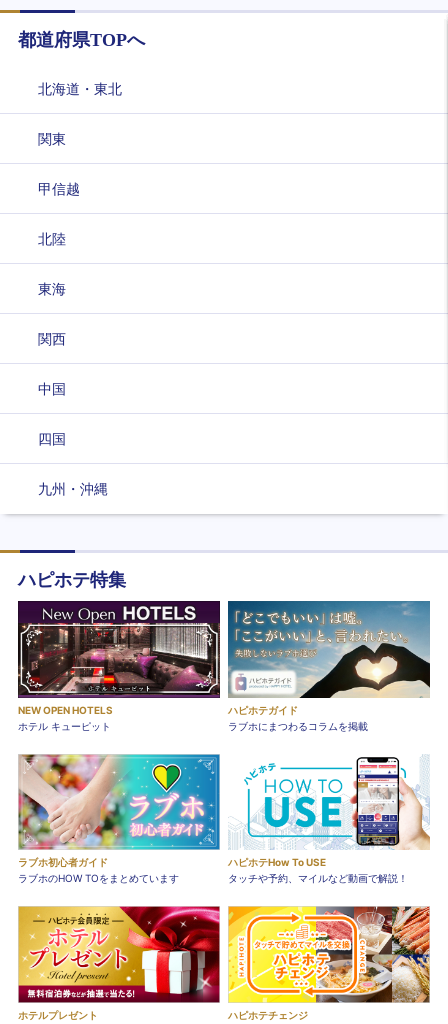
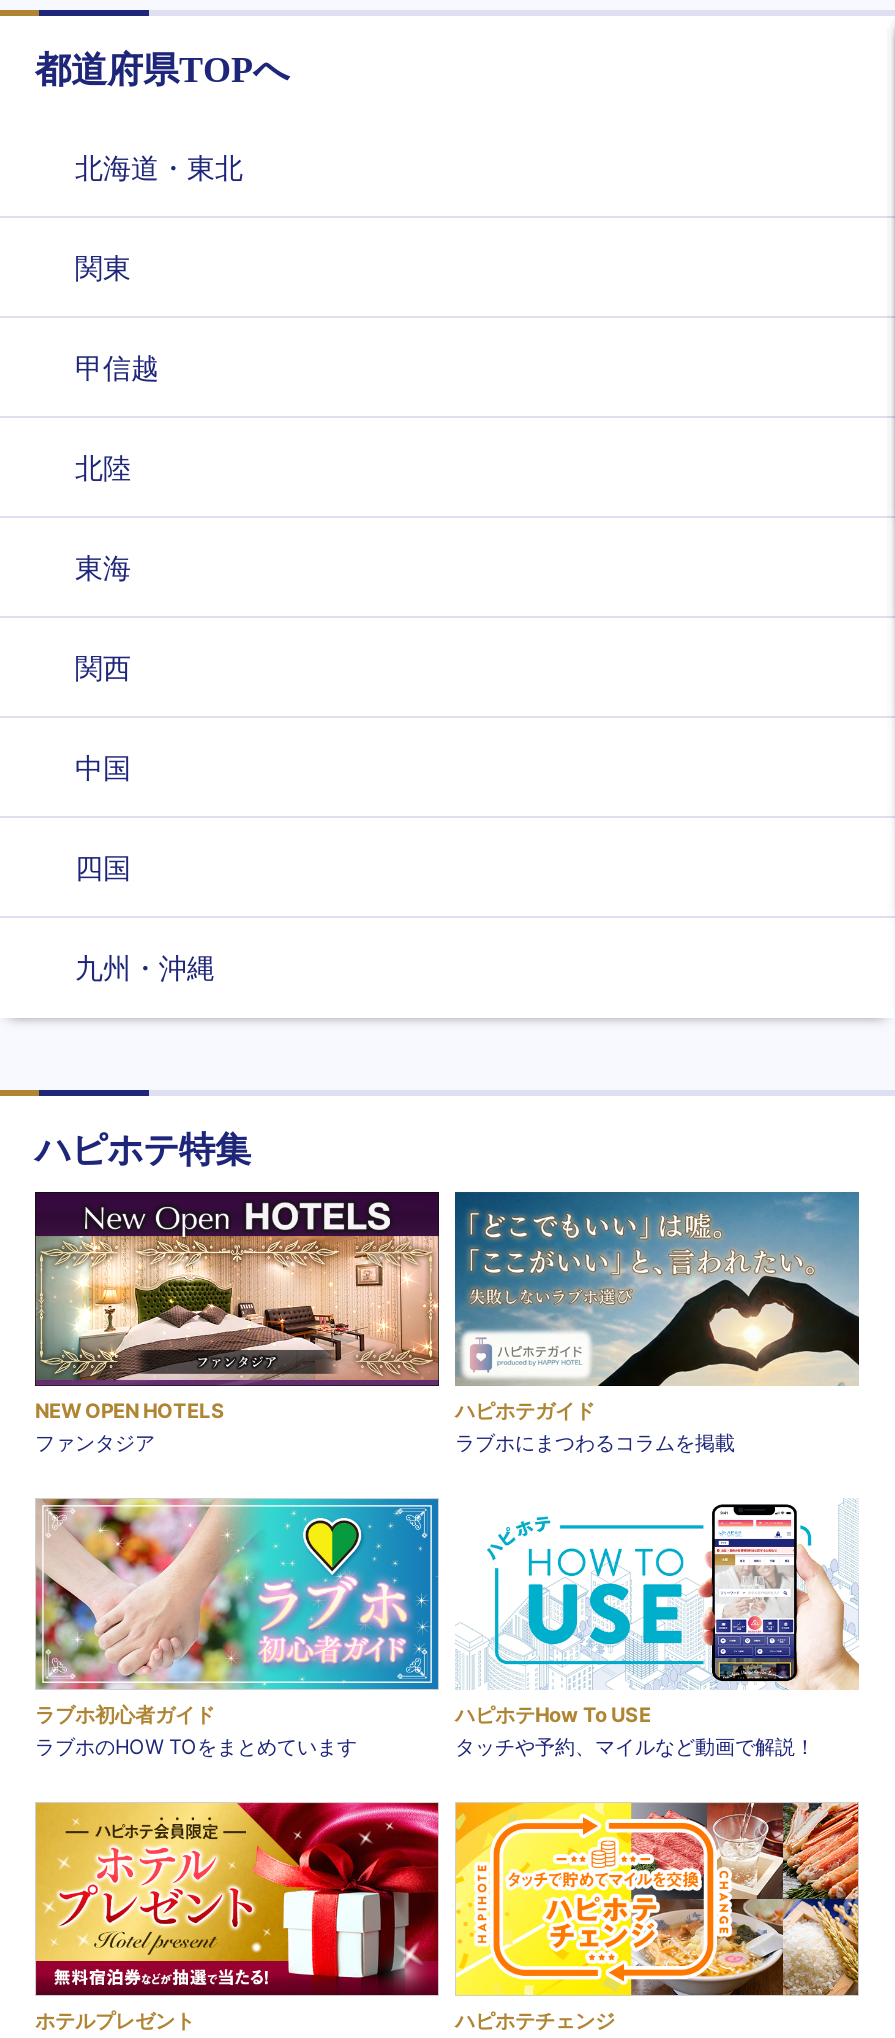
- [image]
- ホテル キューピット
+ [image]
+ ファンタジア
